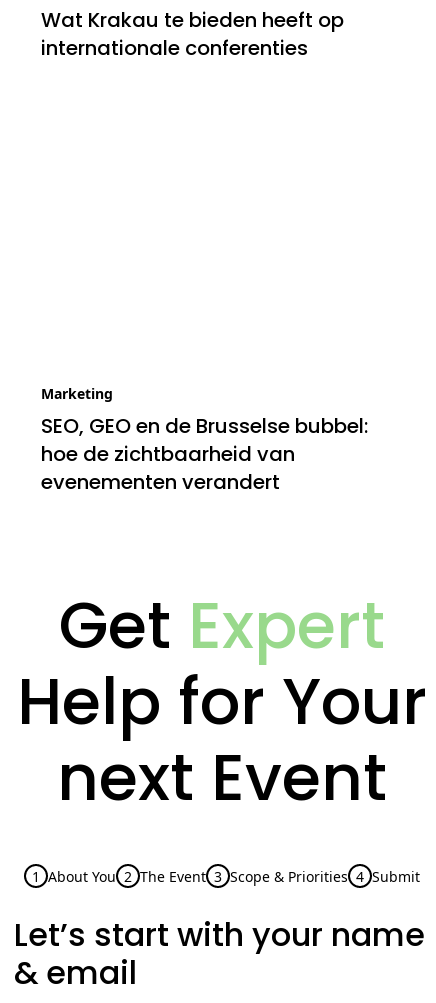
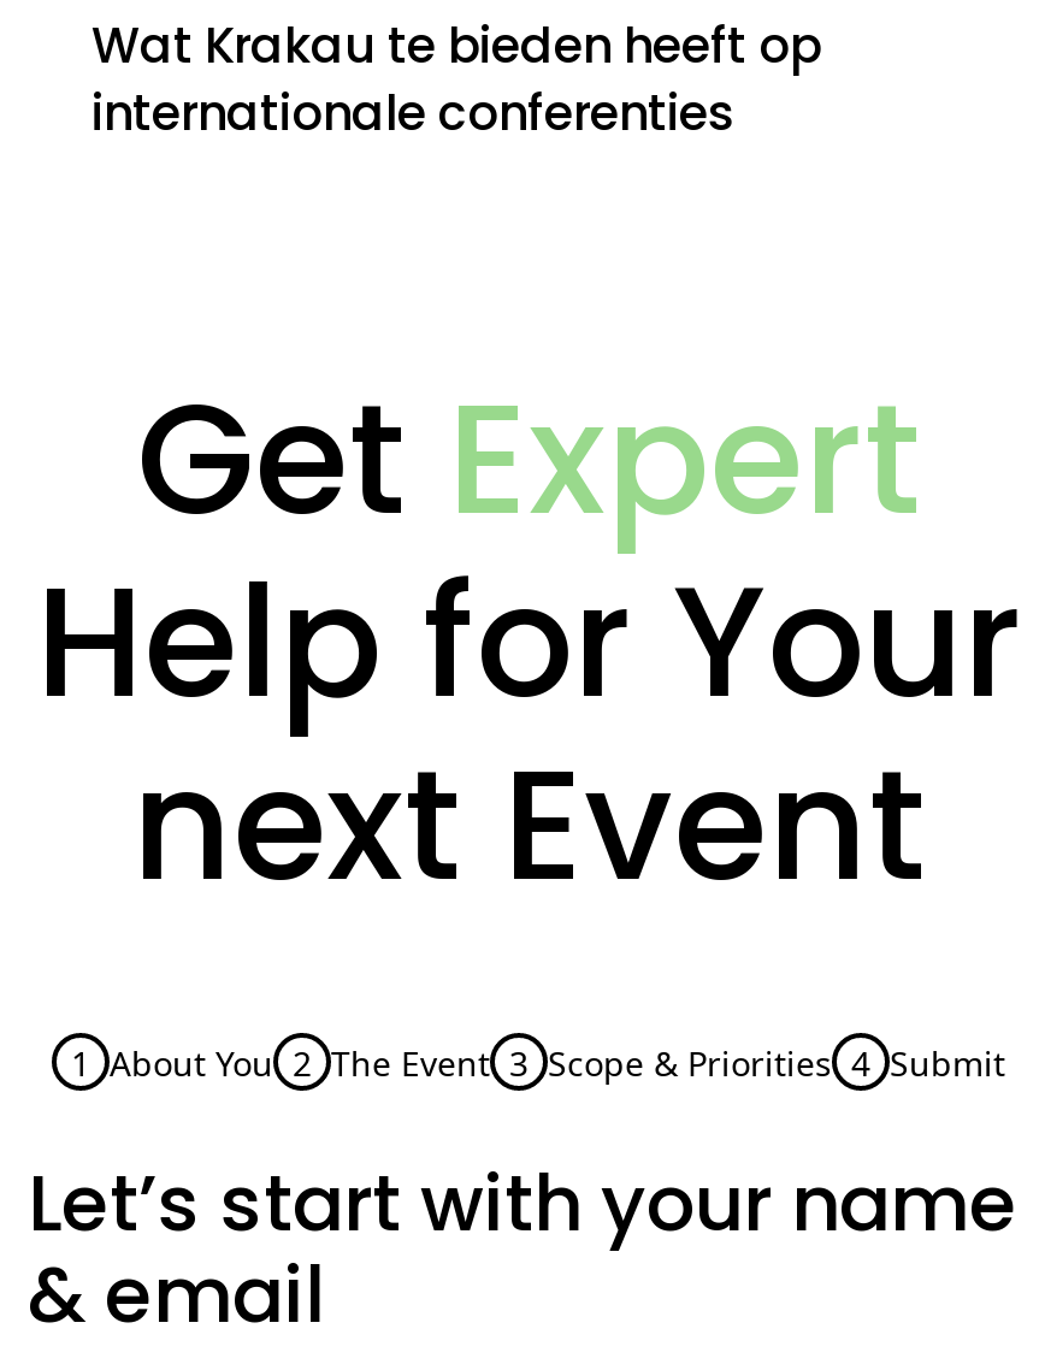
- Marketing
- SEO, GEO en de Brusselse bubbel:
- hoe de zichtbaarheid van
- evenementen verandert
